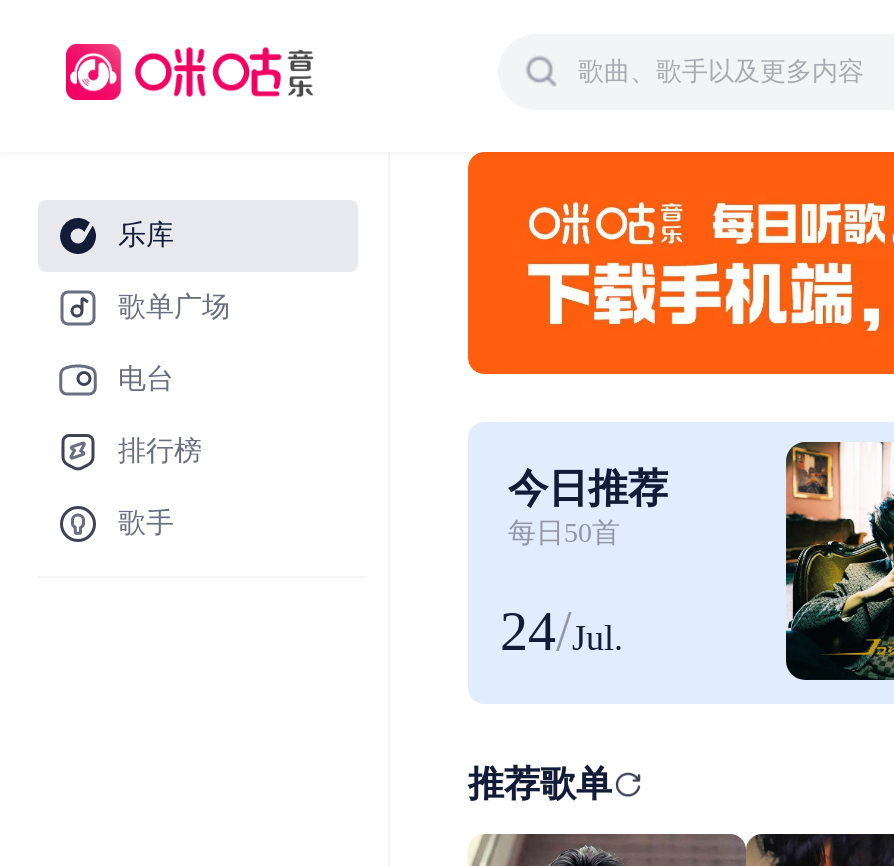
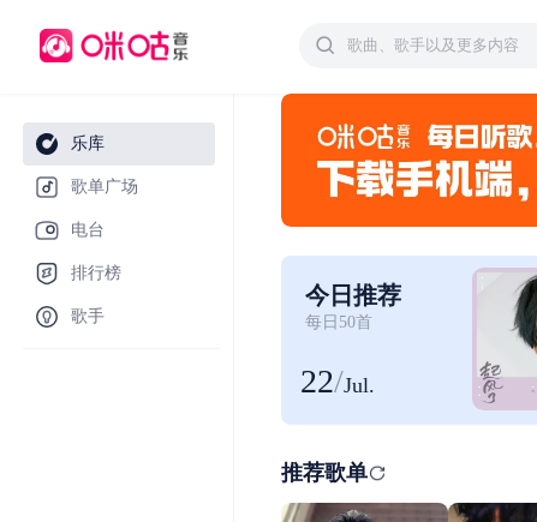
- [image]
+ [image]

- 24/Jul.
+ 22/Jul.
